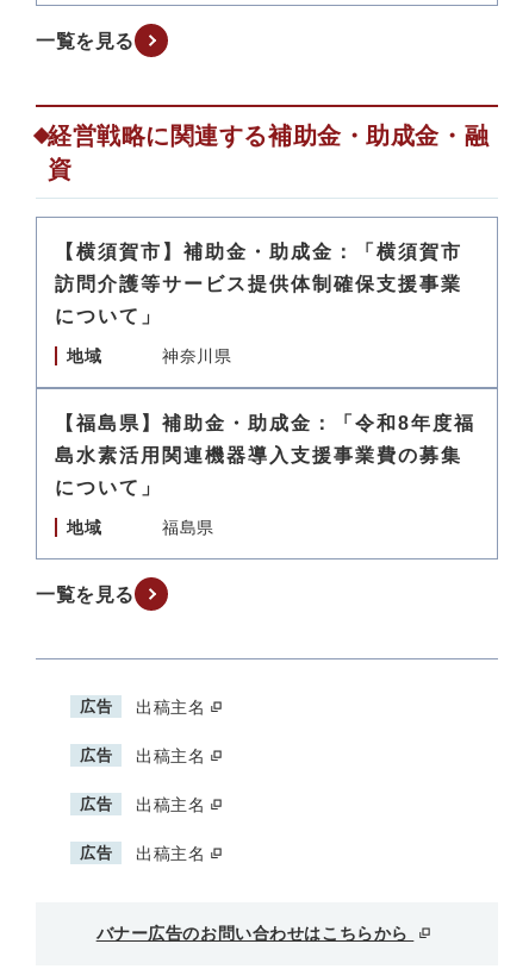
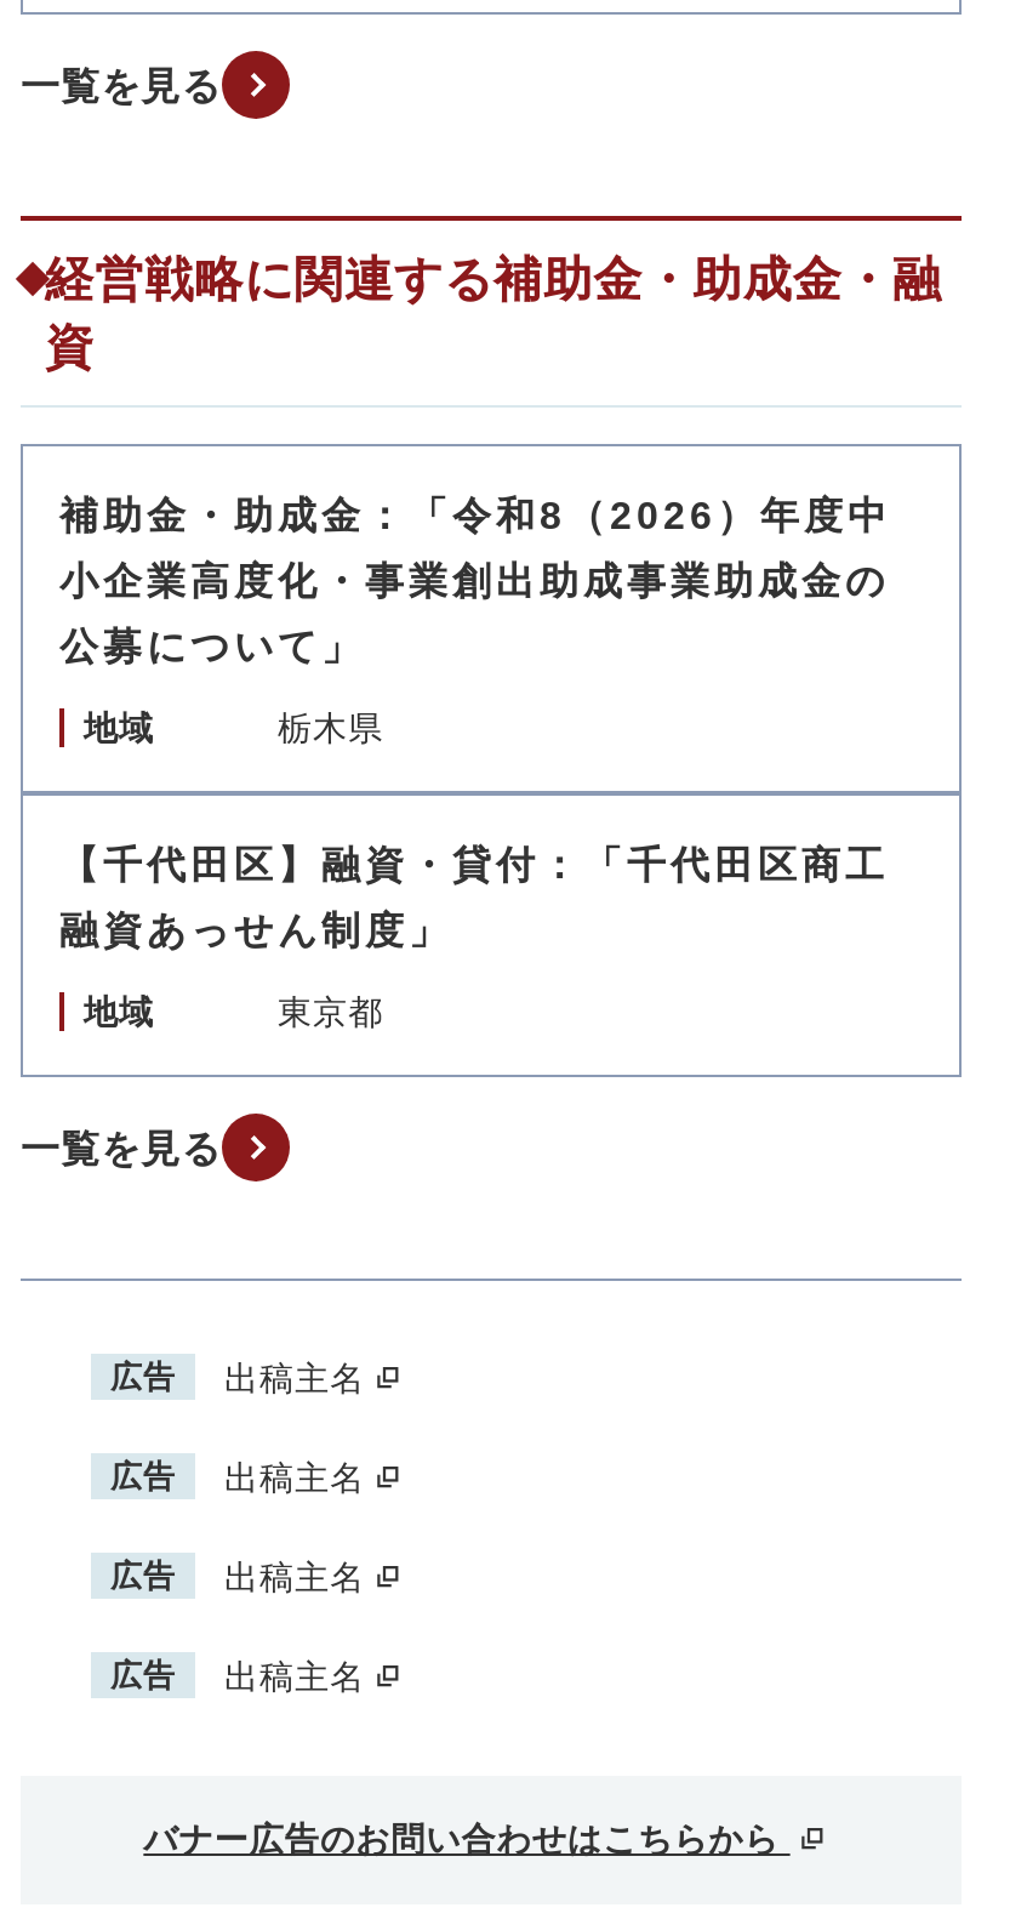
- 【横須賀市】補助金・助成金：「横須賀市
+ 補助金・助成金：「令和8（2026）年度中

- 訪問介護等サービス提供体制確保支援事業
+ 小企業高度化・事業創出助成事業助成金の

- について」
+ 公募について」

- 神奈川県
- 【福島県】補助金・助成金：「令和8年度福
- 島水素活用関連機器導入支援事業費の募集
- について」
+ 栃木県
+ 【千代田区】融資・貸付：「千代田区商工
+ 融資あっせん制度」

- 福島県
+ 東京都
